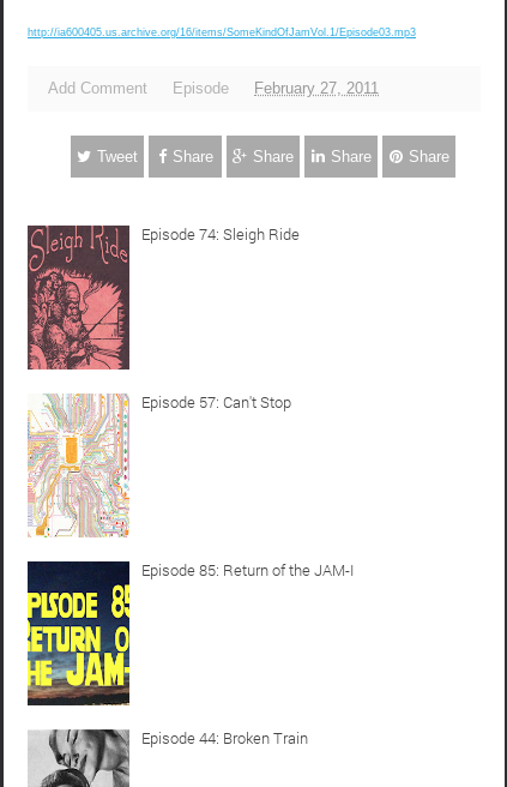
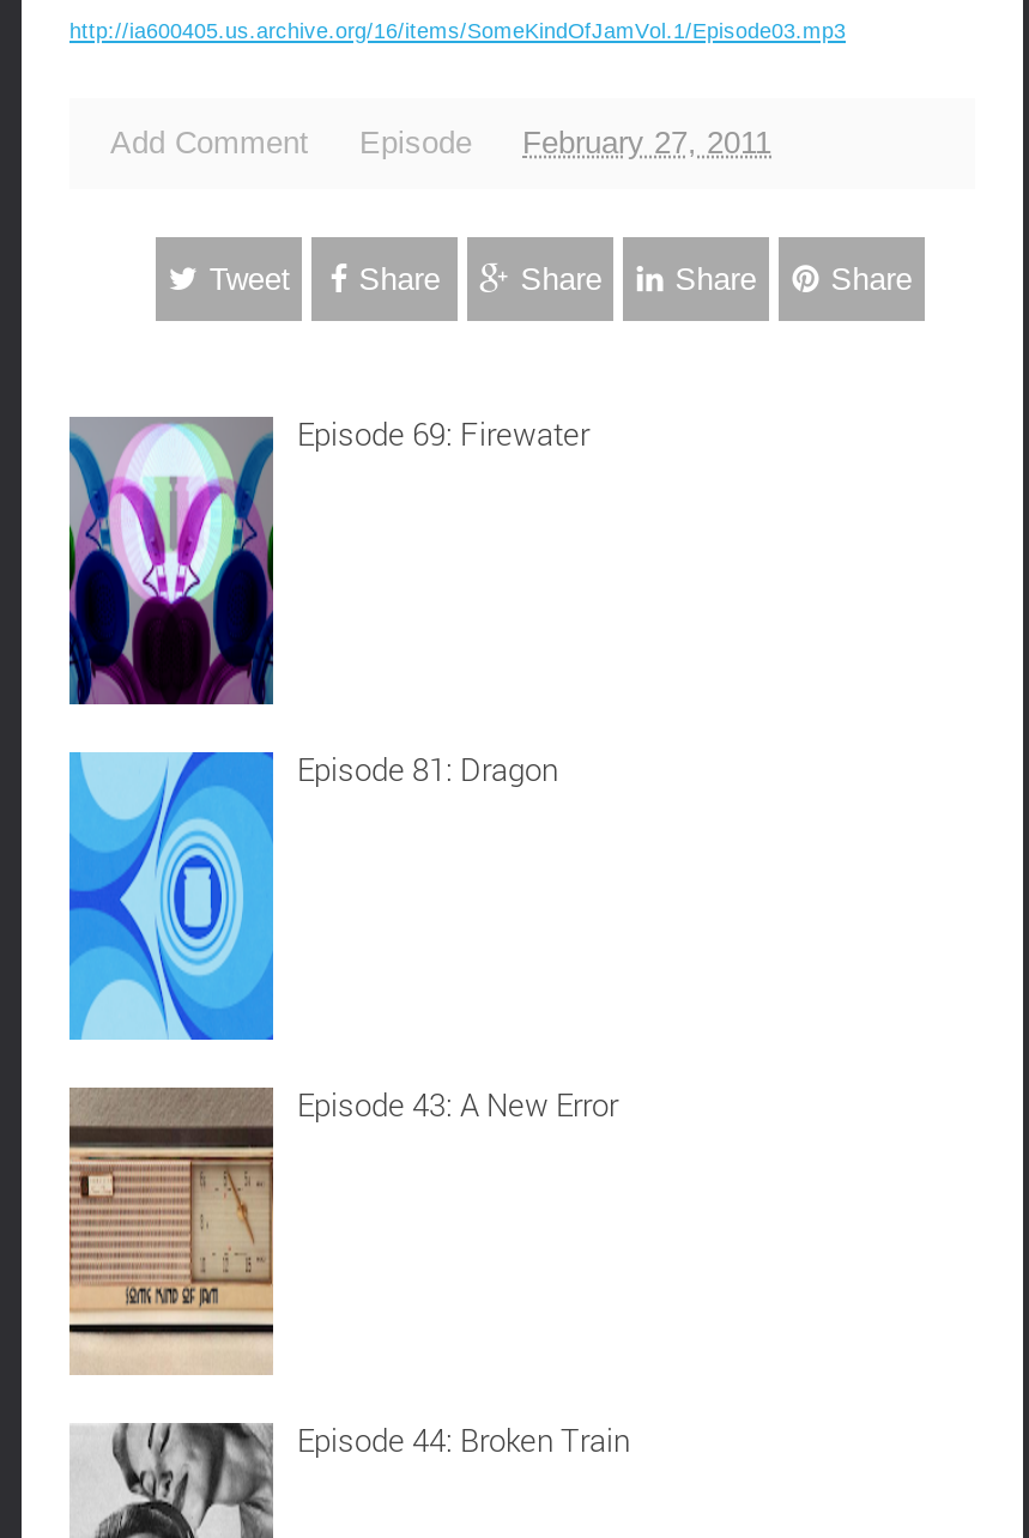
- [image]
- Episode 74: Sleigh Ride
+ [image]
+ Episode 69: Firewater

- [image]
- Episode 57: Can't Stop
+ [image]
+ Episode 81: Dragon

- [image]
- Episode 85: Return of the JAM-I
+ [image]
+ Episode 43: A New Error
